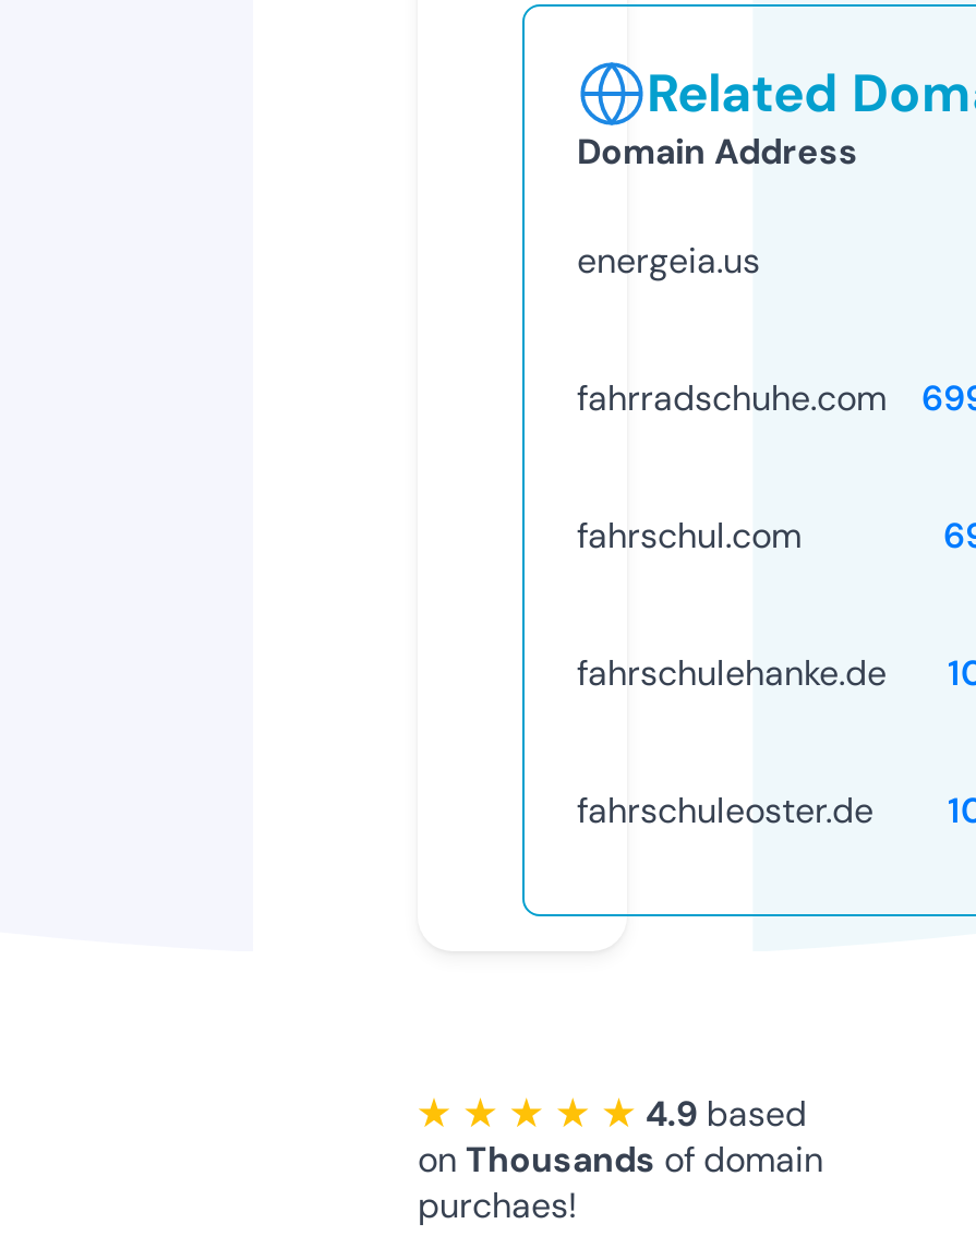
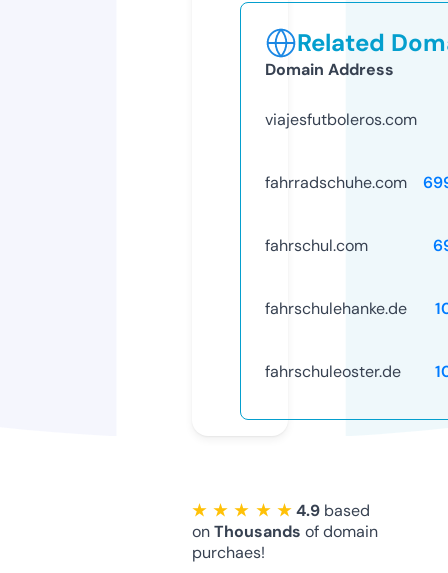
- energeia.us
+ viajesfutboleros.com
